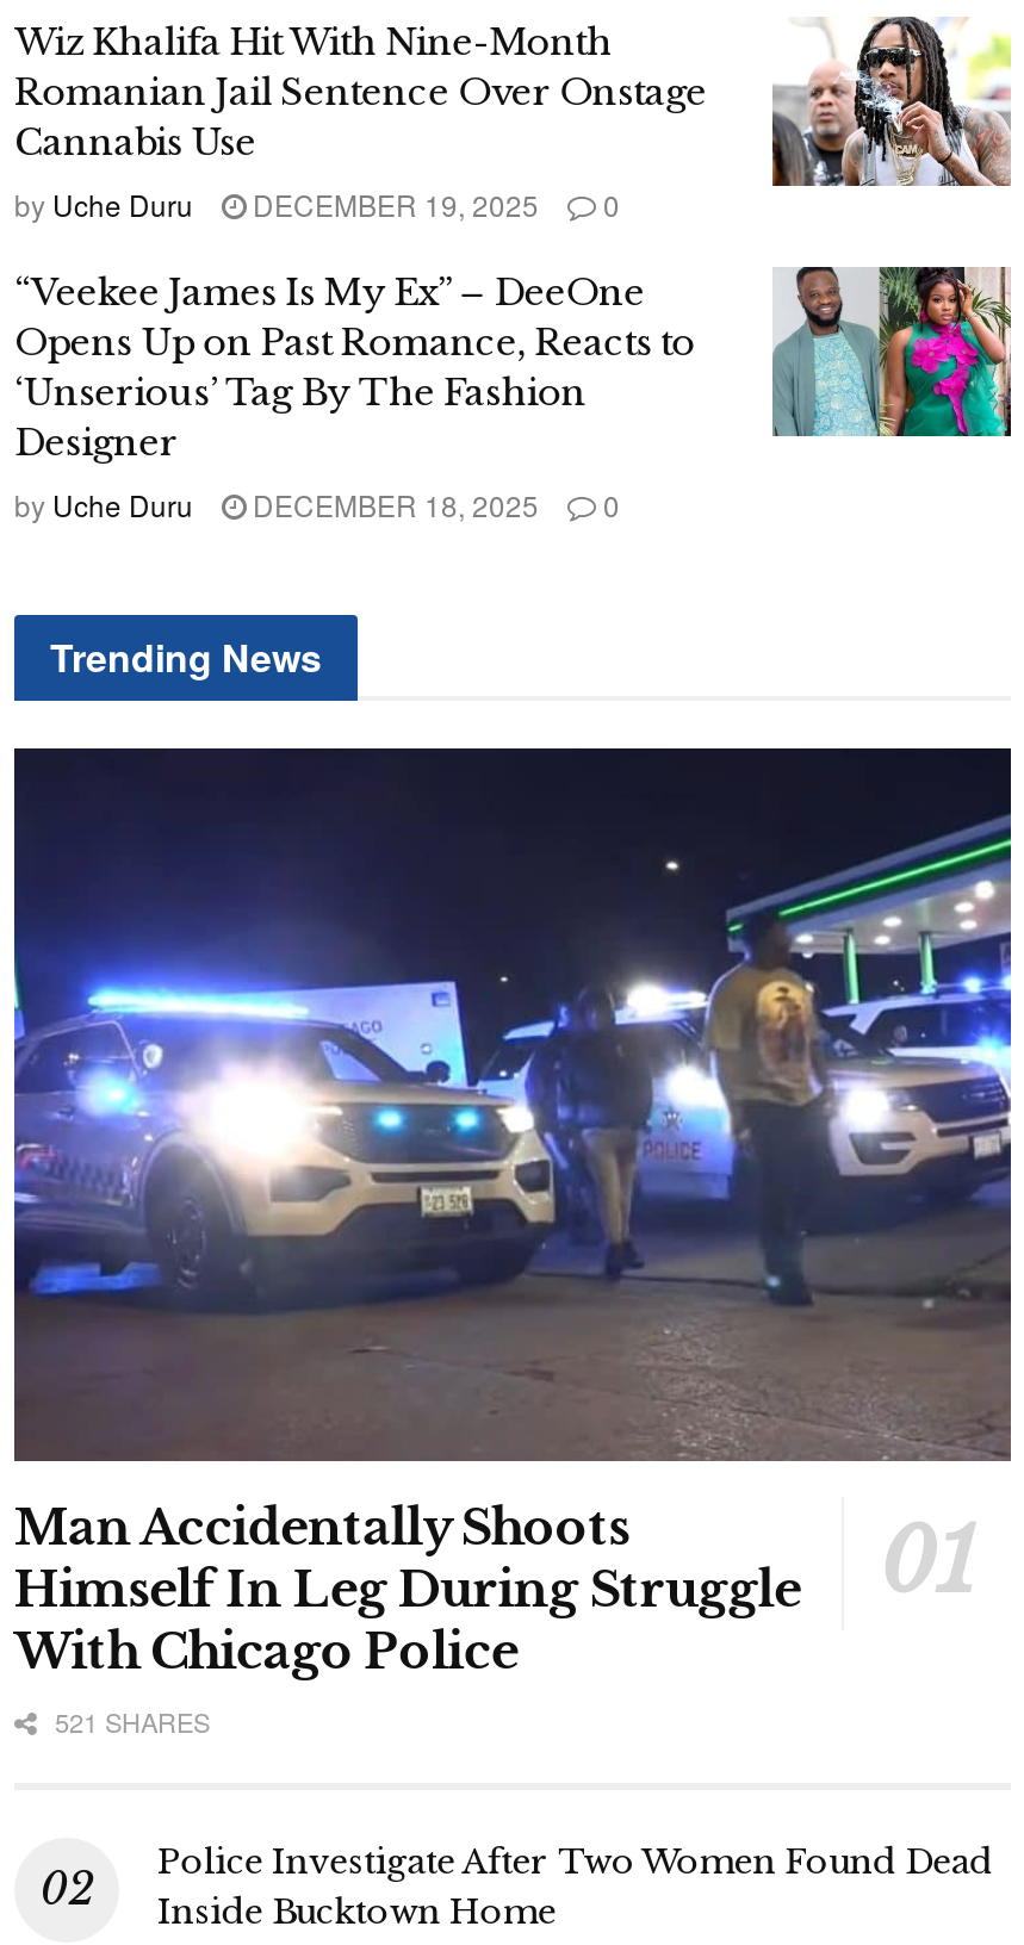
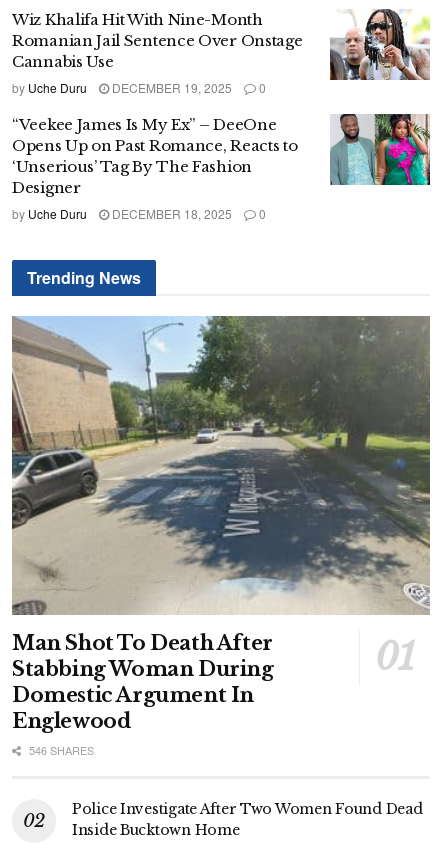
- [image]
- Man Accidentally Shoots
- Himself In Leg During Struggle
- With Chicago Police
- 521 SHARES
+ [image]
+ Man Shot To Death After
+ Stabbing Woman During
+ Domestic Argument In
+ Englewood
+ 546 SHARES
